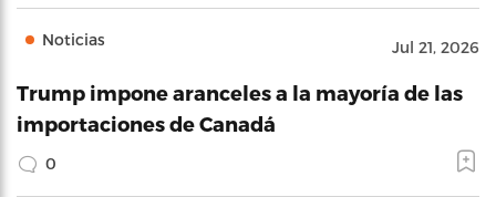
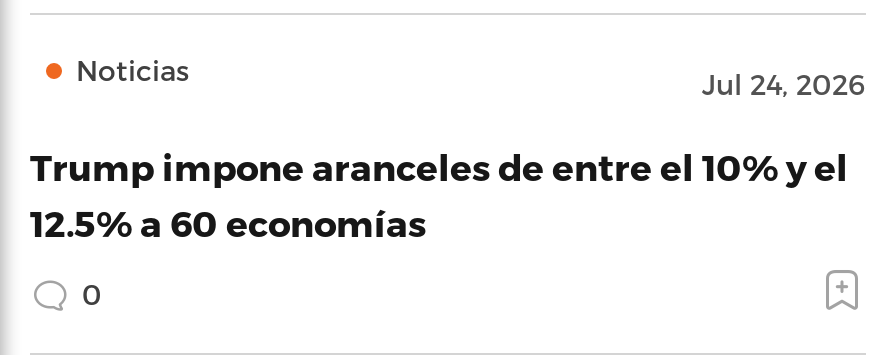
- Jul 21, 2026
+ Jul 24, 2026

- Trump impone aranceles a la mayoría de las
- importaciones de Canadá
+ Trump impone aranceles de entre el 10% y el
+ 12.5% a 60 economías
